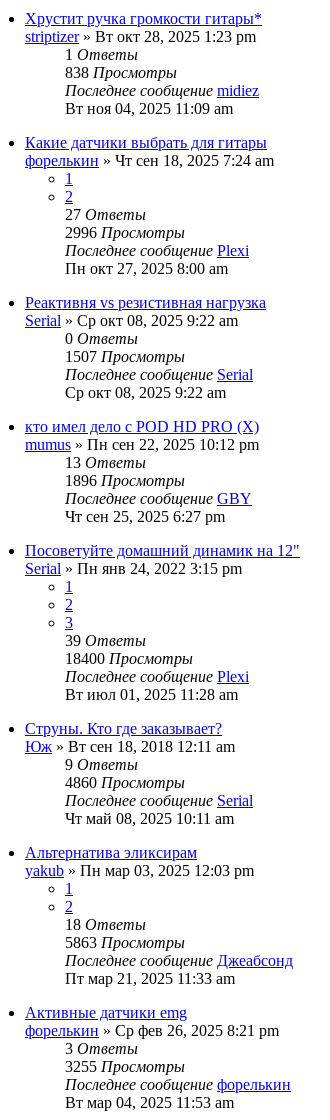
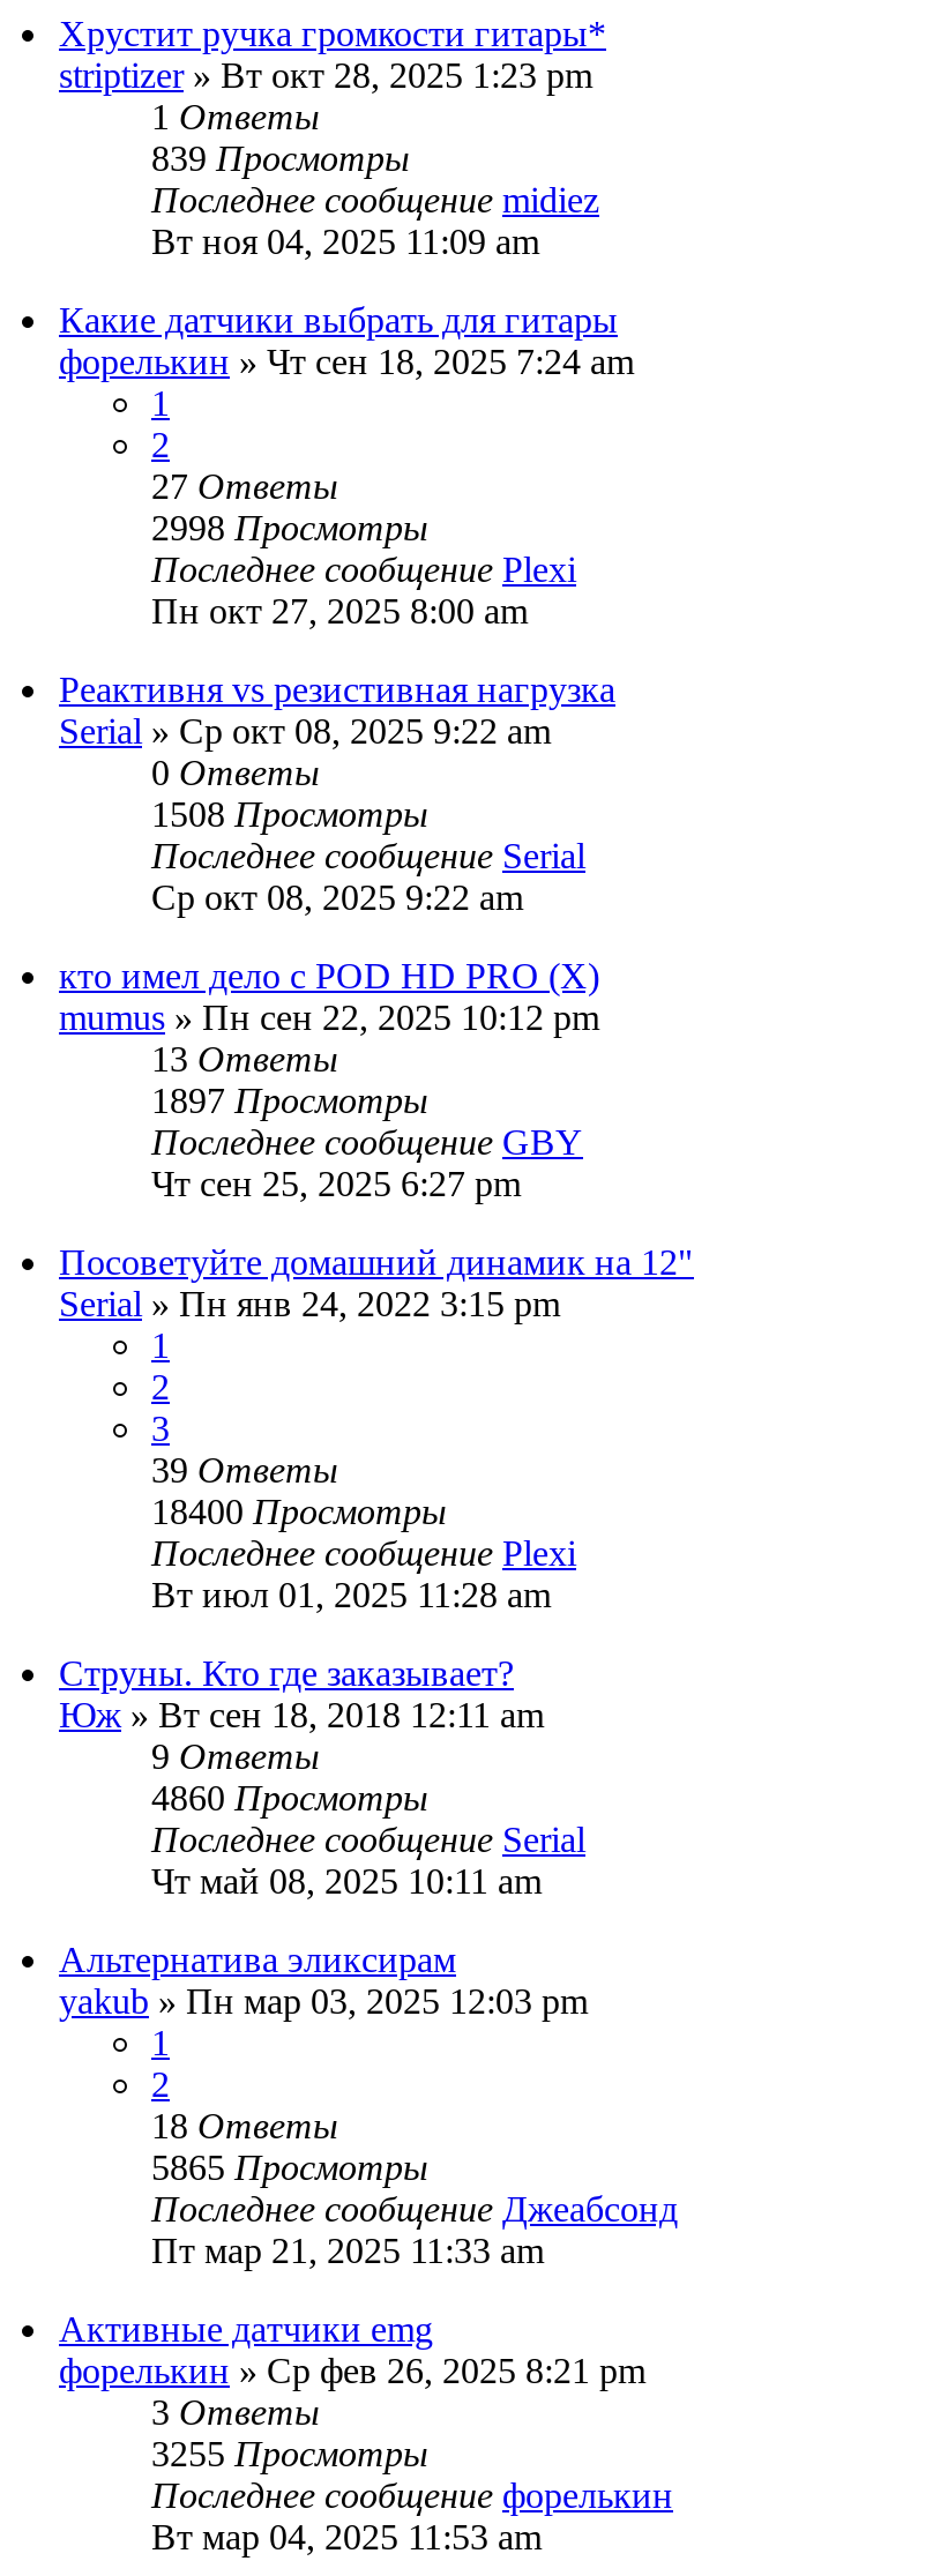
- 838 Просмотры
+ 839 Просмотры

- 2996 Просмотры
+ 2998 Просмотры

- 1507 Просмотры
+ 1508 Просмотры

- 1896 Просмотры
+ 1897 Просмотры

- 5863 Просмотры
+ 5865 Просмотры
